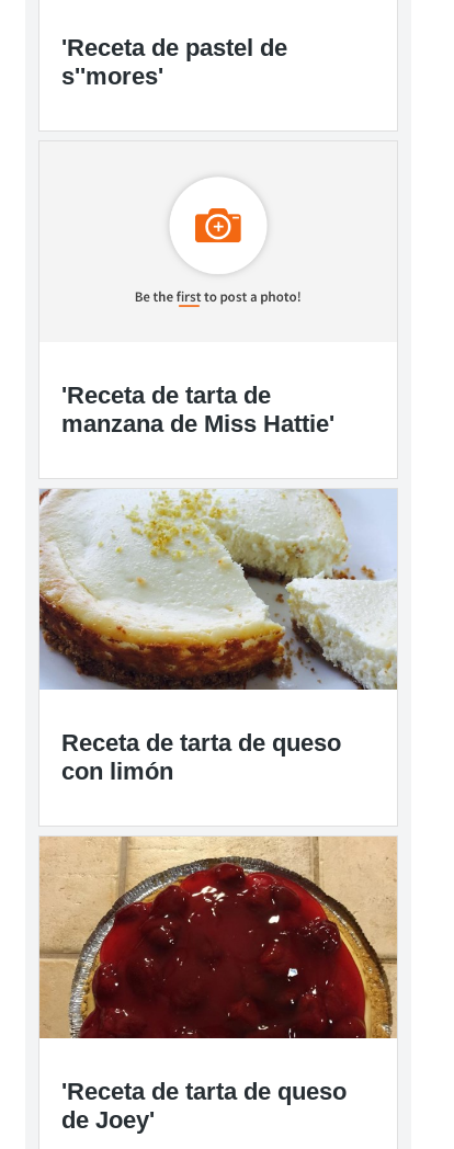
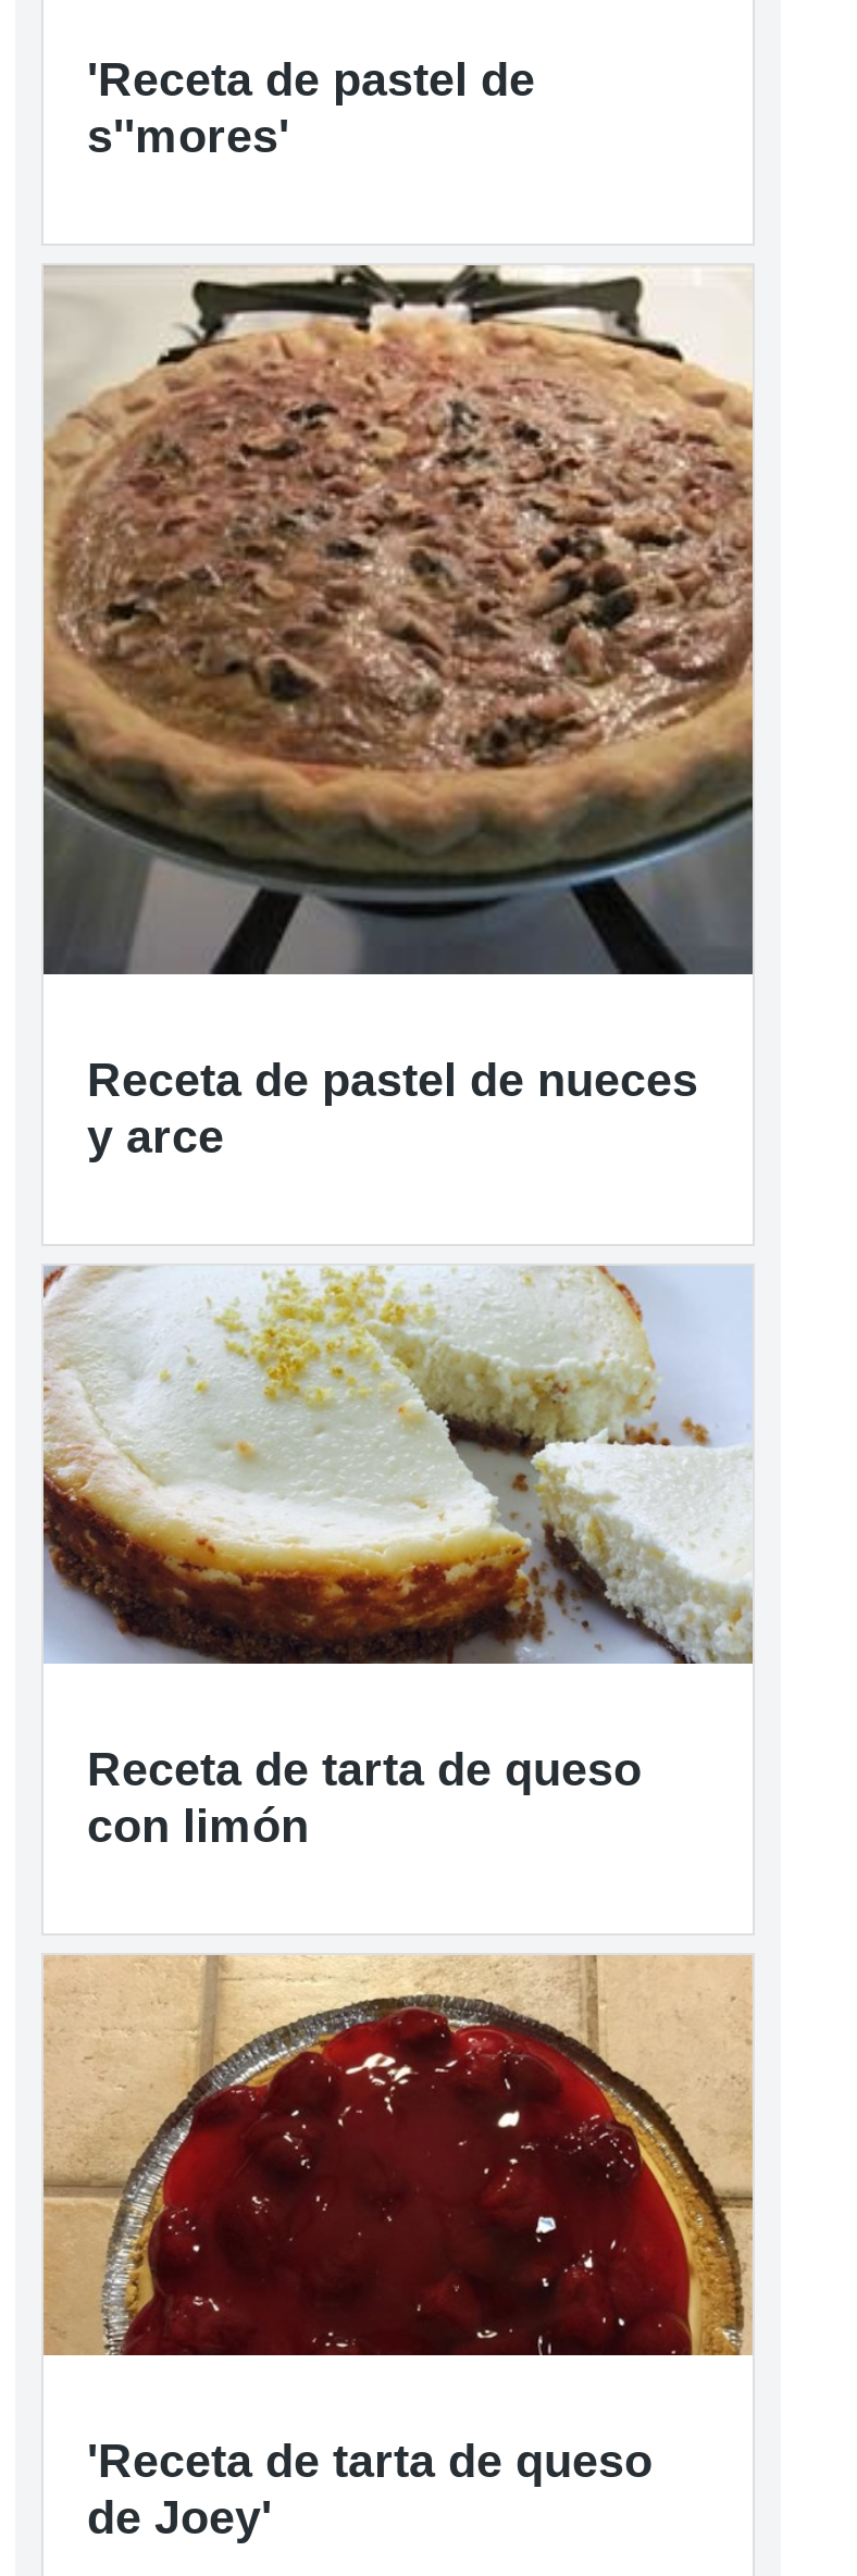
+ [image]

- 'Receta de tarta de
- manzana de Miss Hattie'
+ Receta de pastel de nueces
+ y arce
